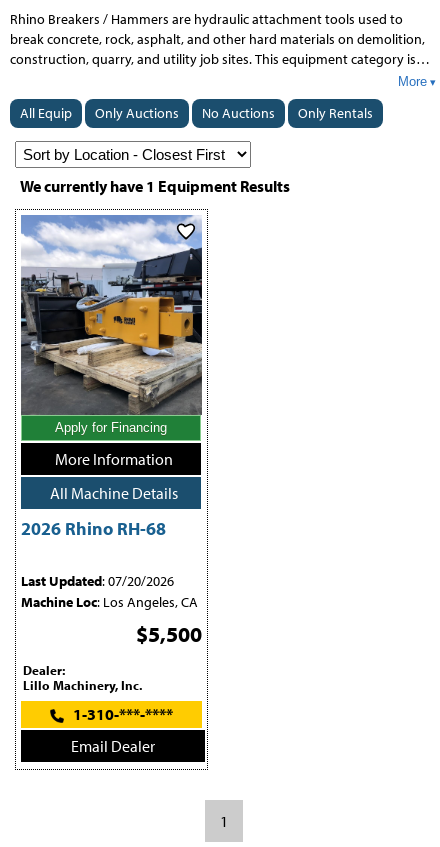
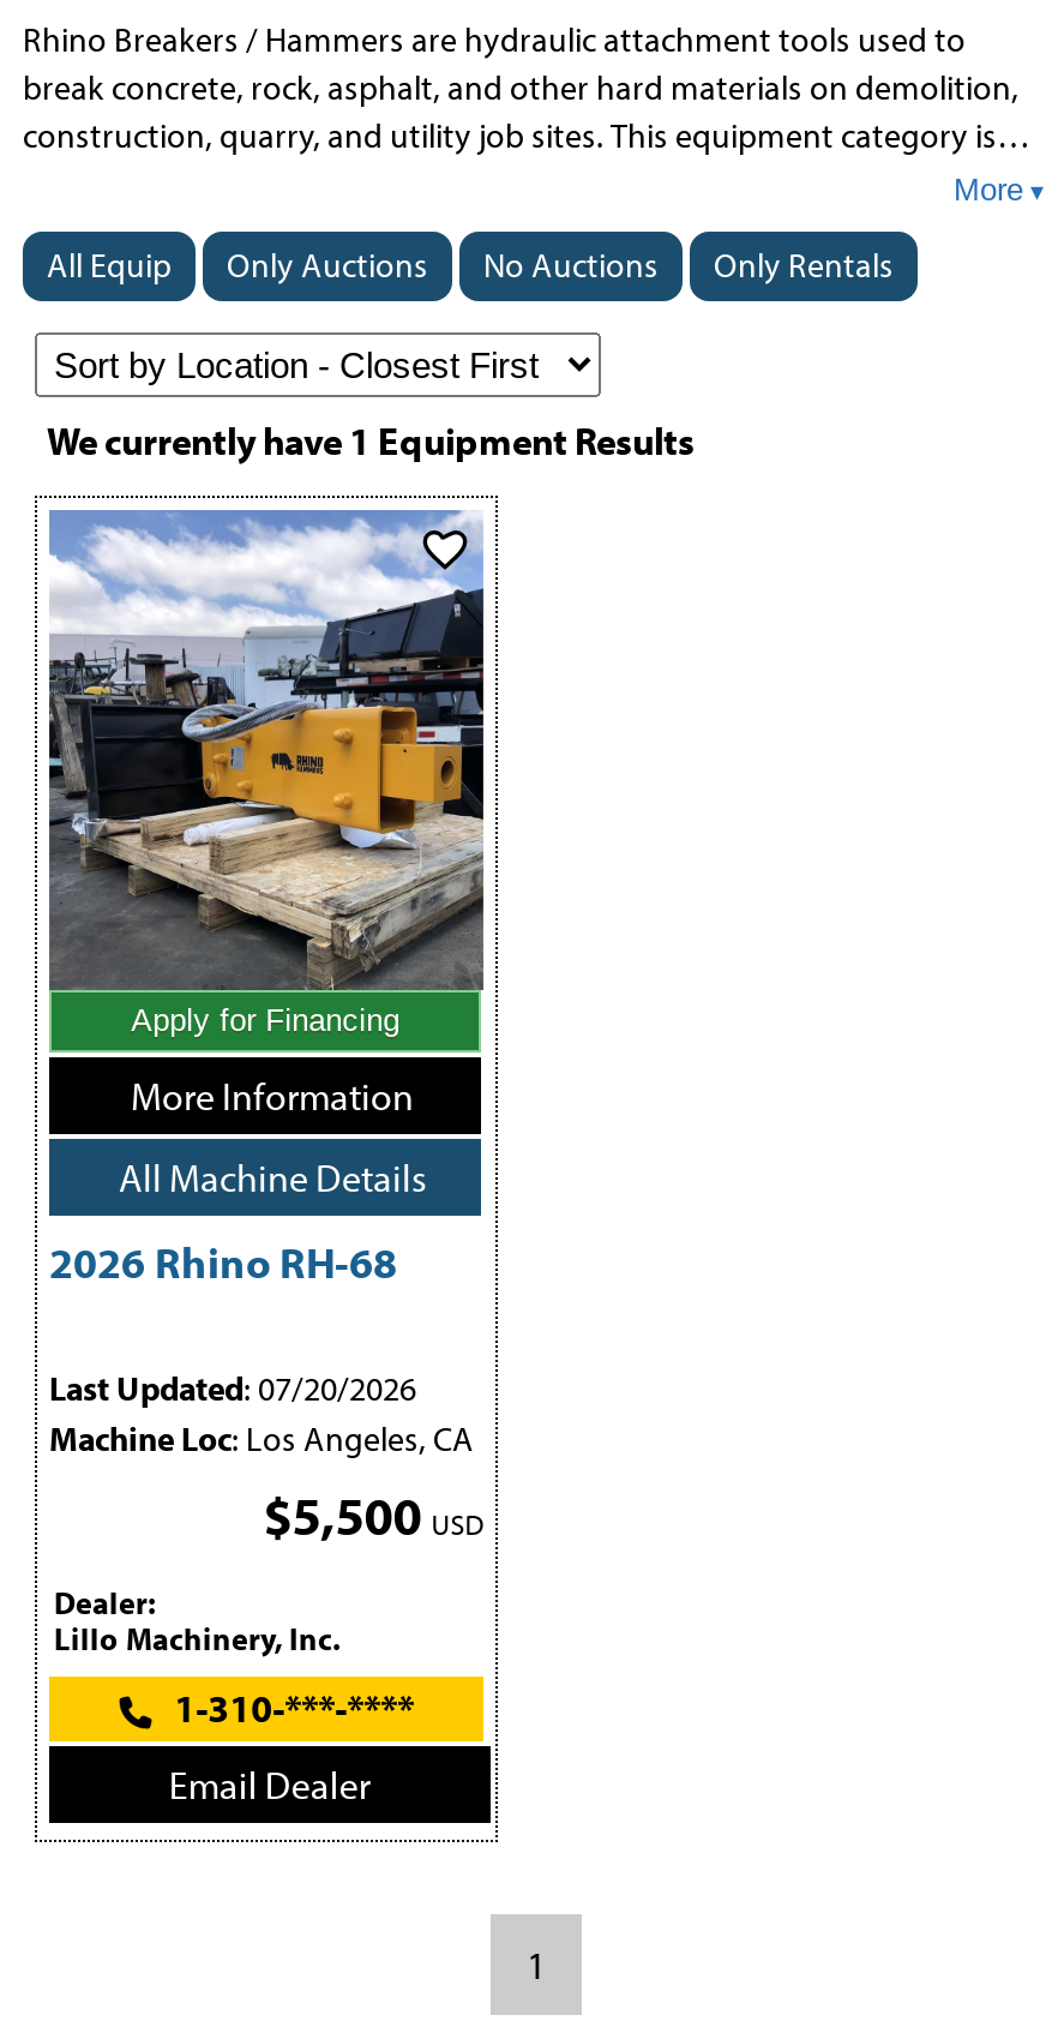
- $5,500
+ $5,500 USD
